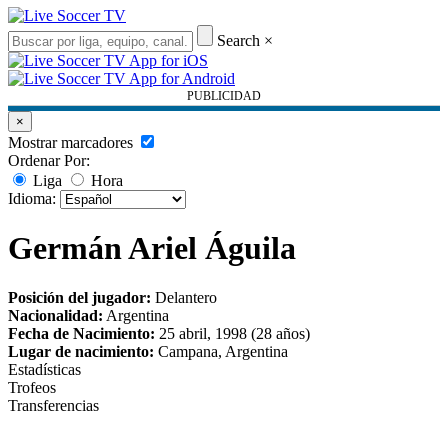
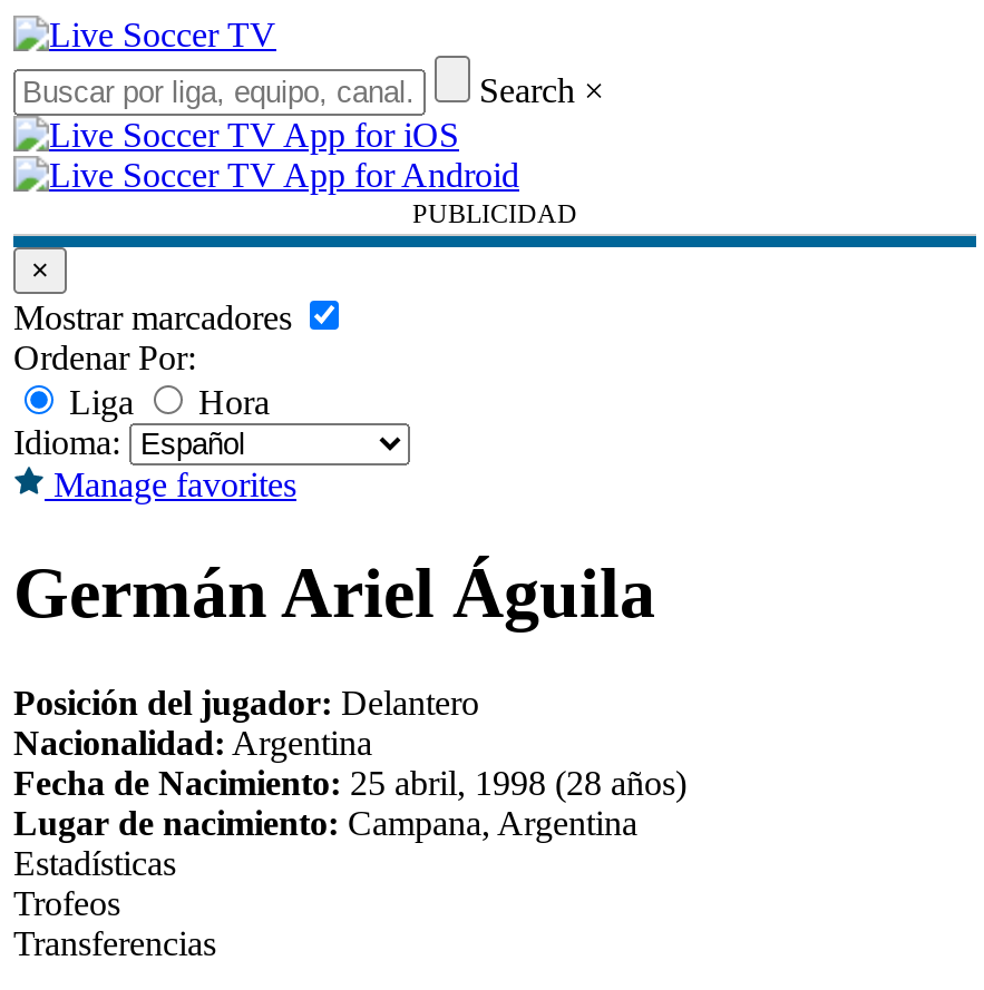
+ Manage favorites
